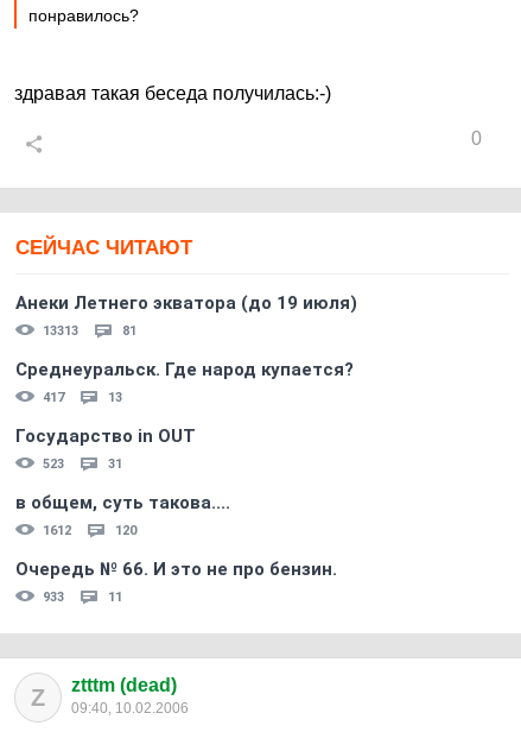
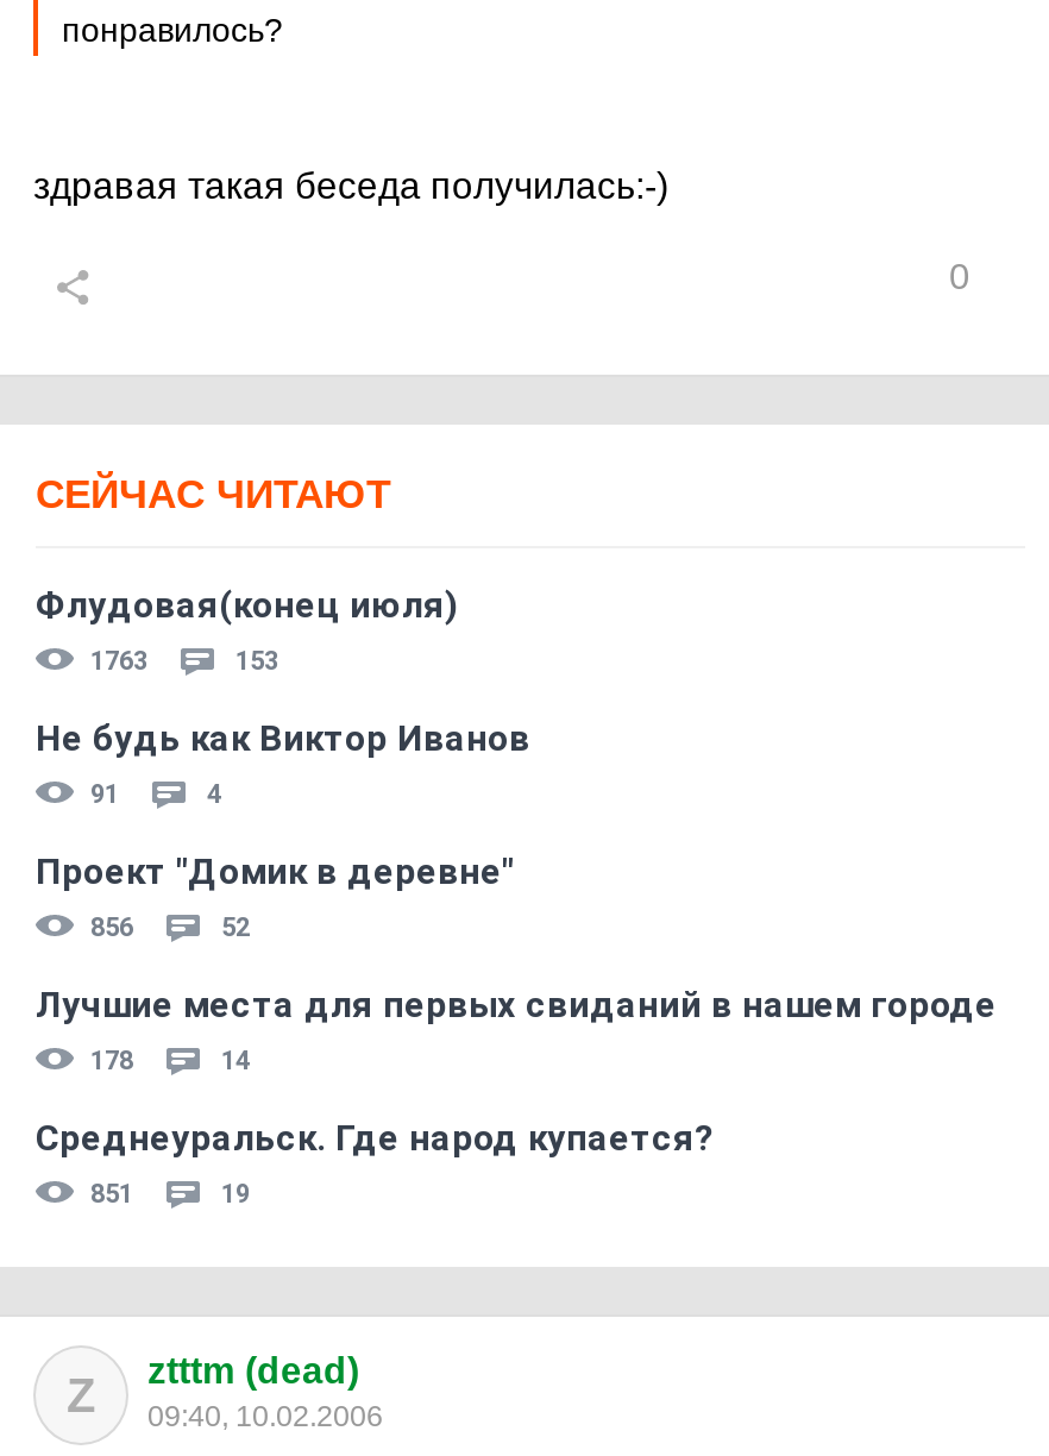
- Анеки Летнего экватора (до 19 июля)
- 13313
- 81
+ Флудовая(конец июля)
+ 1763
+ 153
+ Не будь как Виктор Иванов
+ 91
+ 4
+ Проект "Домик в деревне"
+ 856
+ 52
+ Лучшие места для первых свиданий в нашем городе
+ 178
+ 14

moved down: Среднеуральск. Где народ купается?

- 417
- 13
- Государство in OUT
- 523
- 31
- в общем, суть такова....
- 1612
- 120
- Очередь № 66. И это не про бензин.
- 933
- 11
+ 851
+ 19
